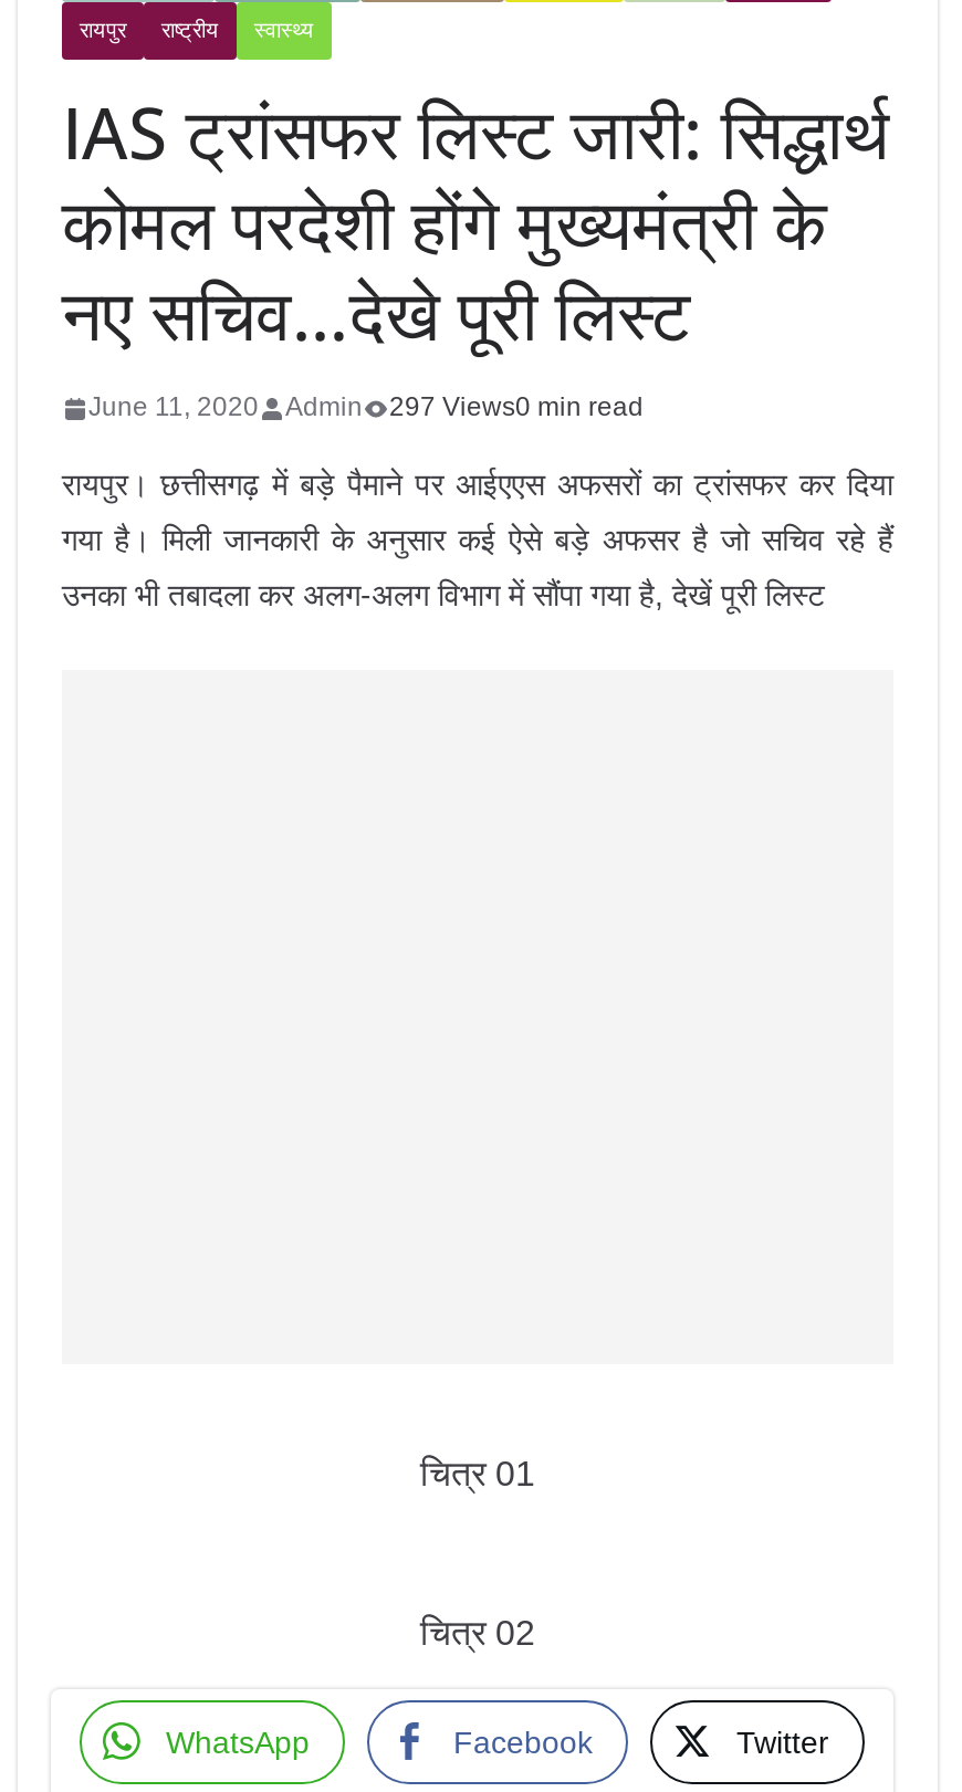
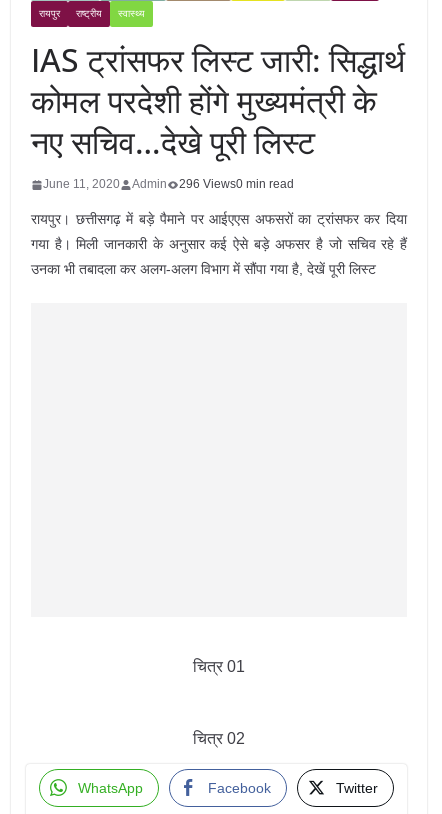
- 297 Views0 min read
+ 296 Views0 min read
